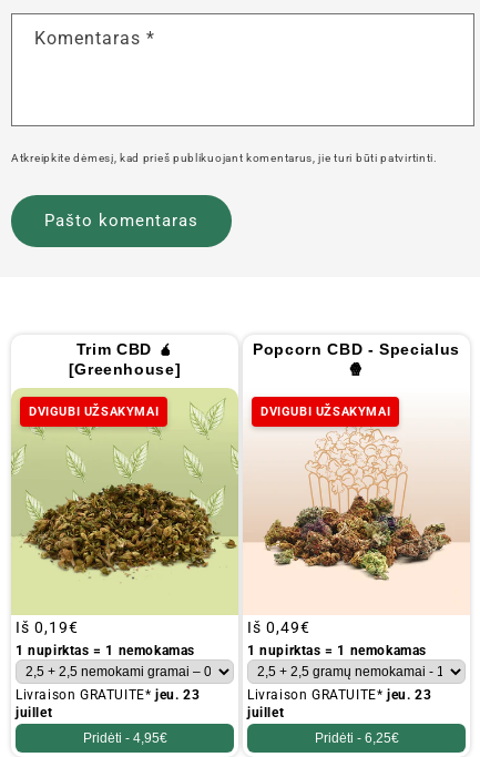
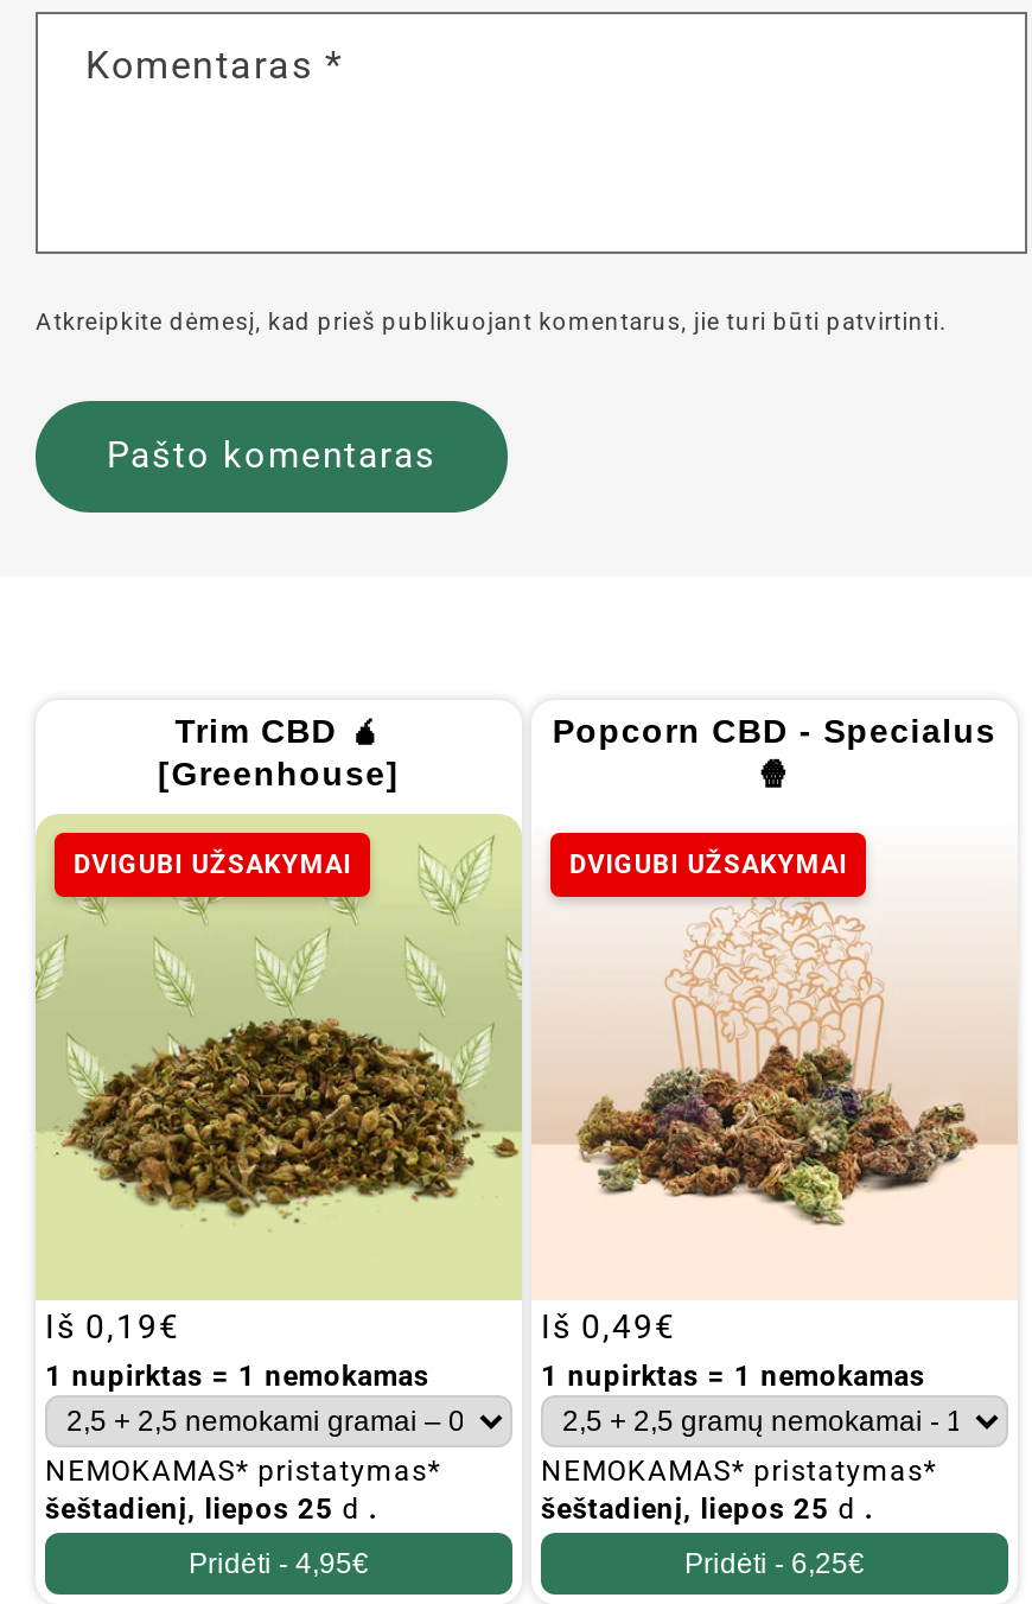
- Livraison GRATUITE* jeu. 23
- juillet
+ NEMOKAMAS* pristatymas*
+ šeštadienį, liepos 25 d.

- Livraison GRATUITE* jeu. 23
- juillet
+ NEMOKAMAS* pristatymas*
+ šeštadienį, liepos 25 d.
